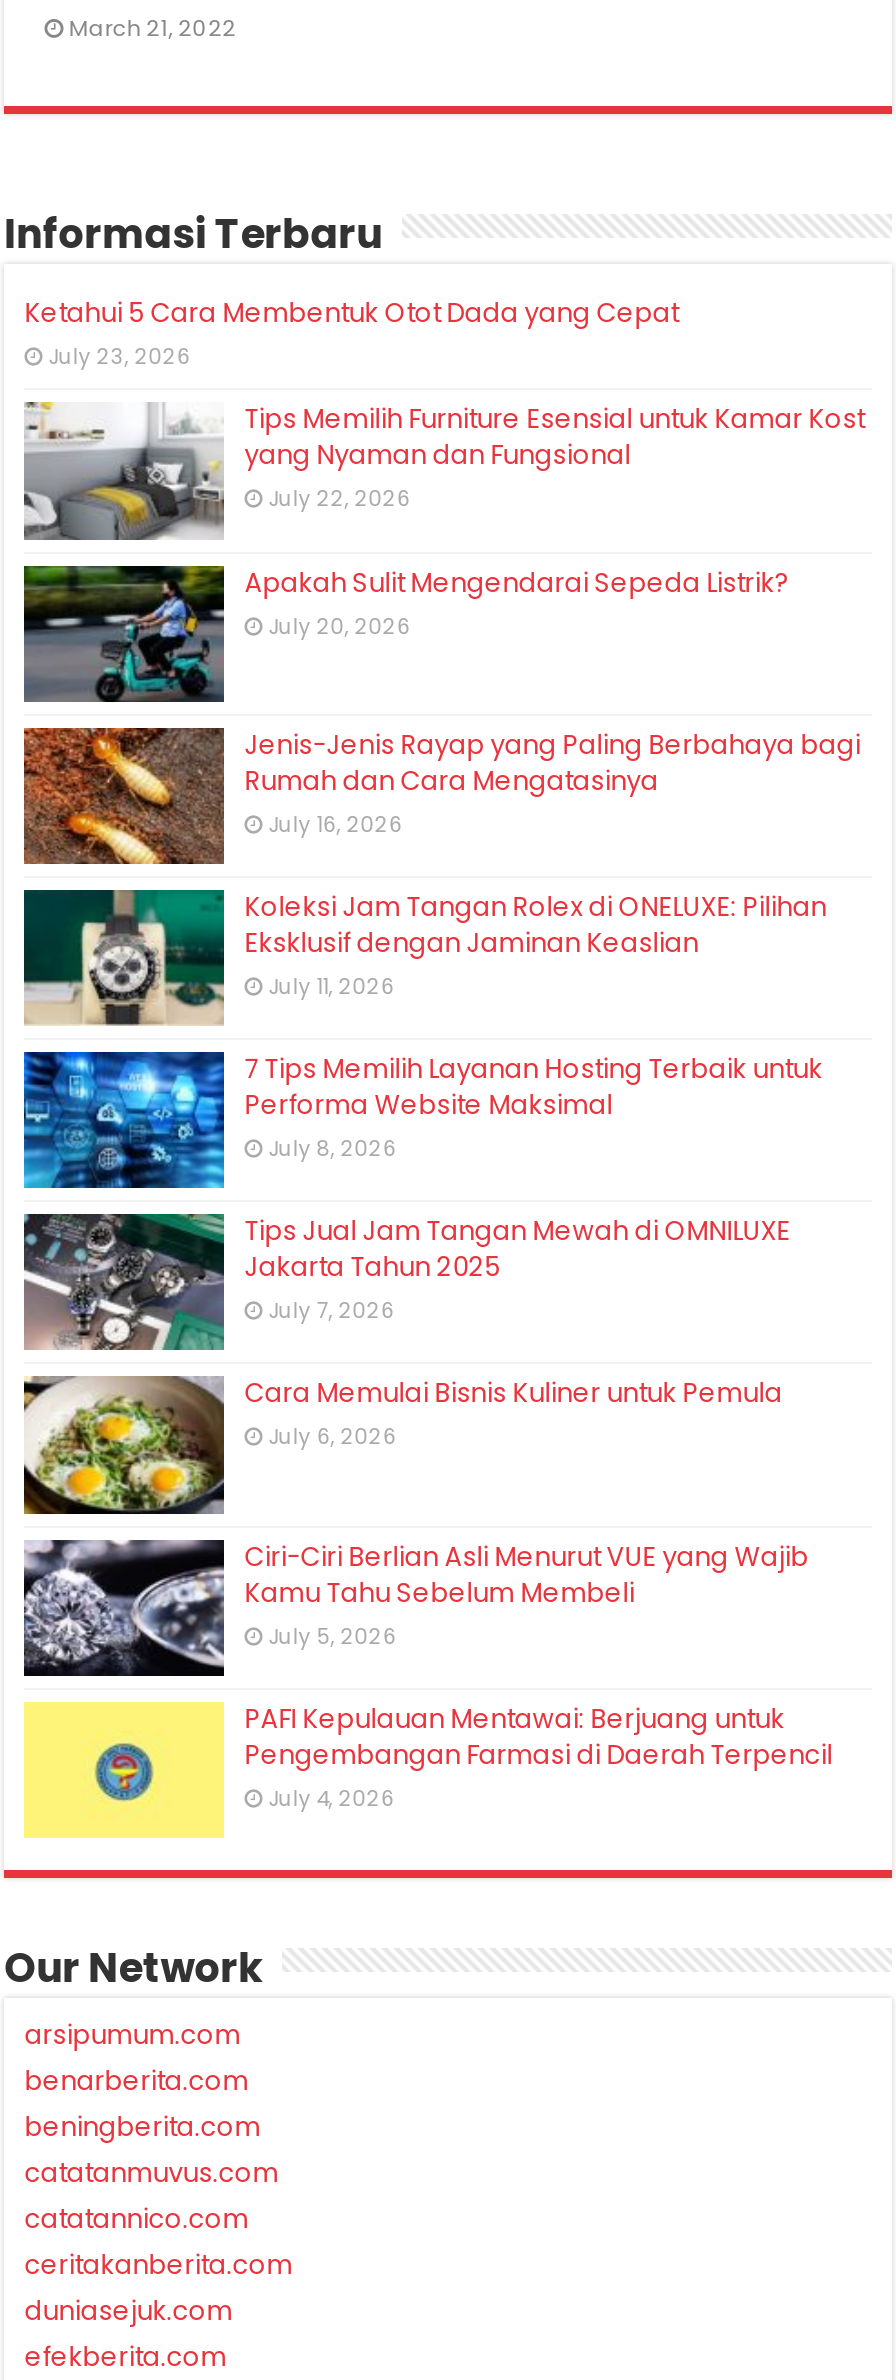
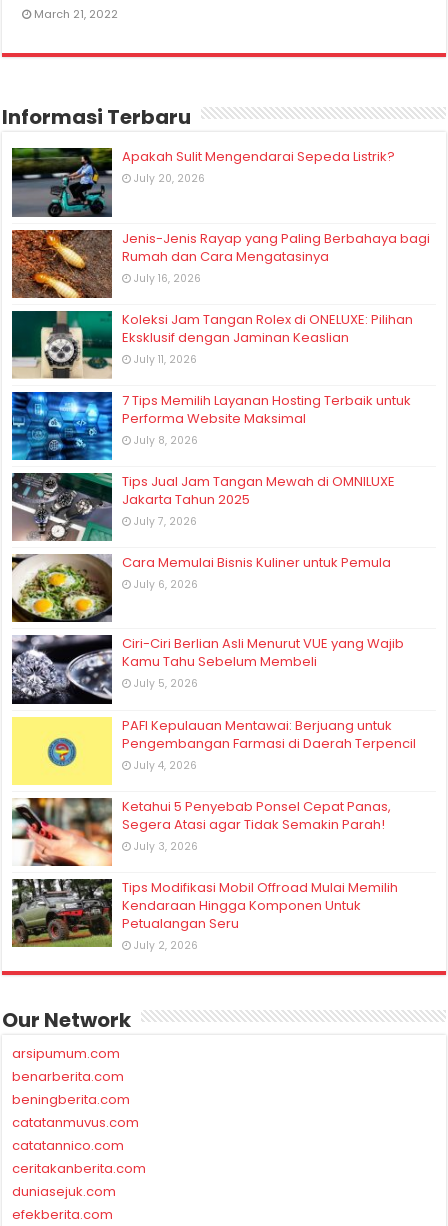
- [image]
- Ketahui 5 Cara Membentuk Otot Dada yang Cepat
- July 23, 2026
- Tips Memilih Furniture Esensial untuk Kamar Kost
- yang Nyaman dan Fungsional
- July 22, 2026

moved up: [image] | Apakah Sulit Mengendarai Sepeda Listrik? | July 20, 2026 | ... | Pengembangan Farmasi di Daerah Terpencil | July 4, 2026

+ [image]

+ [image]
+ Ketahui 5 Penyebab Ponsel Cepat Panas,
+ Segera Atasi agar Tidak Semakin Parah!
+ July 3, 2026
+ Tips Modifikasi Mobil Offroad Mulai Memilih
+ Kendaraan Hingga Komponen Untuk
+ Petualangan Seru
+ July 2, 2026
